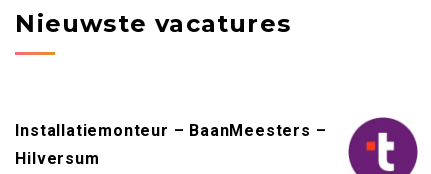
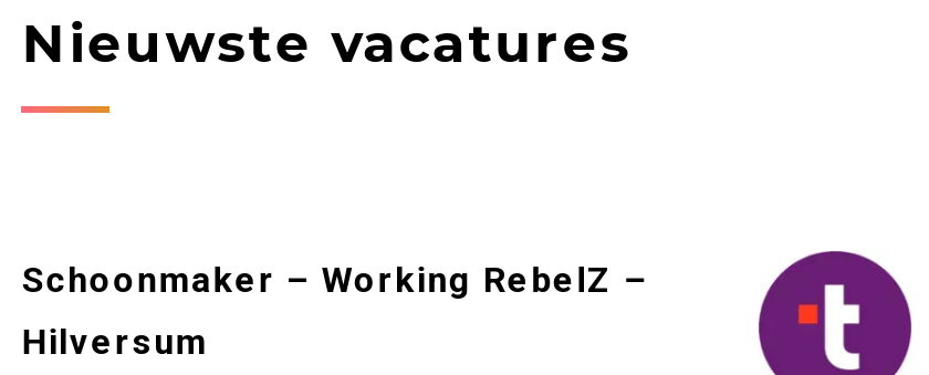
- Installatiemonteur – BaanMeesters –
+ Schoonmaker – Working RebelZ –
